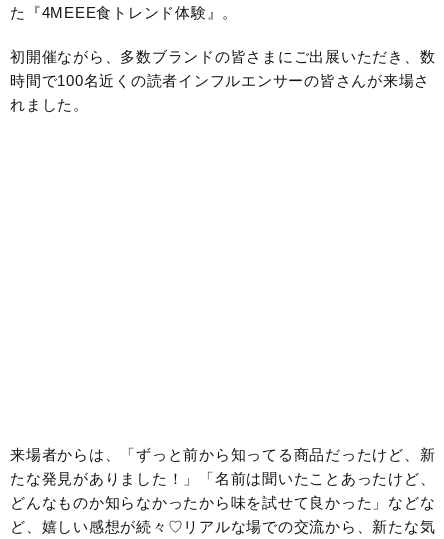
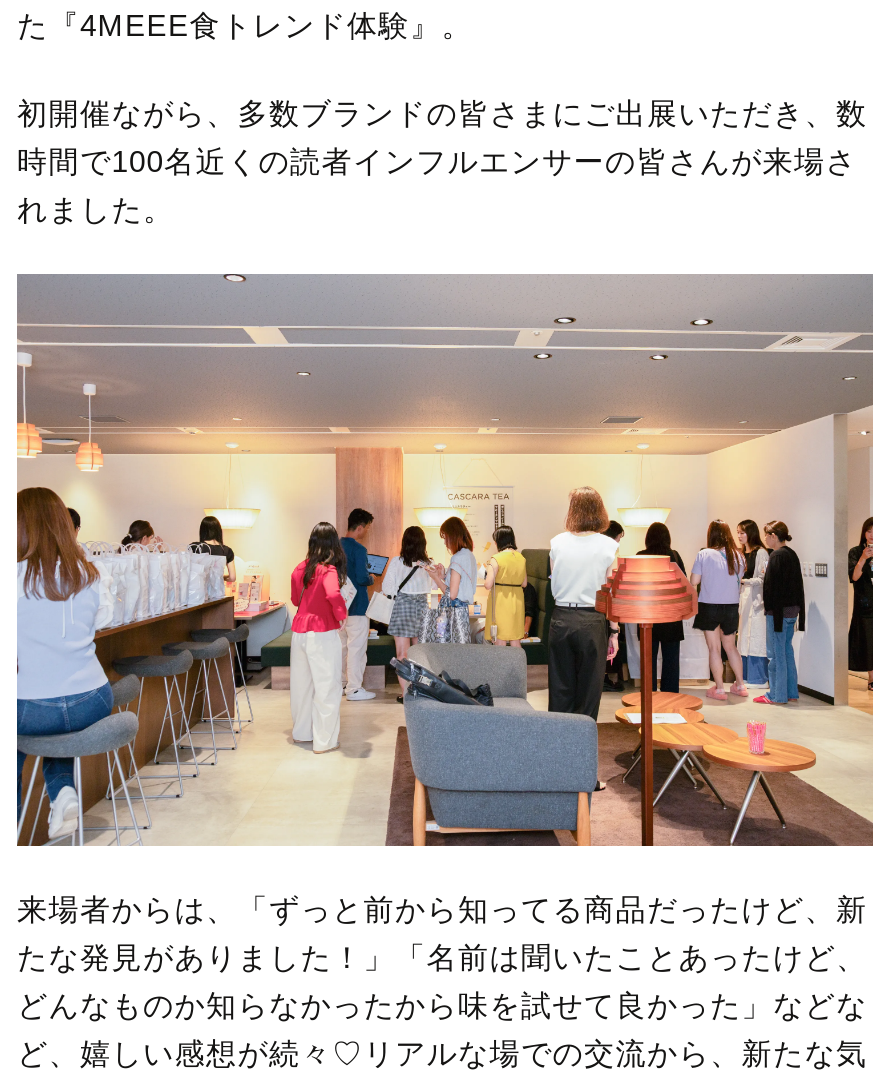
+ [image]
